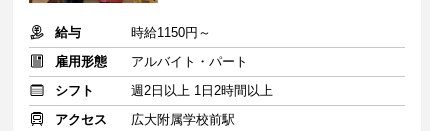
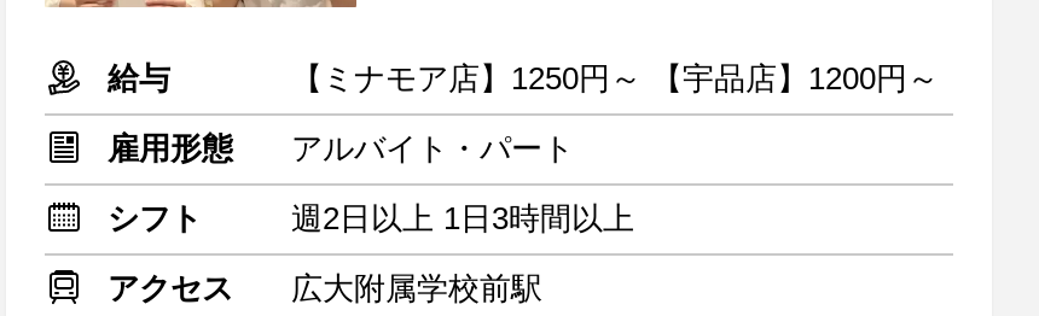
- 時給1150円～
+ 【ミナモア店】1250円～ 【宇品店】1200円～

- 週2日以上 1日2時間以上
+ 週2日以上 1日3時間以上
